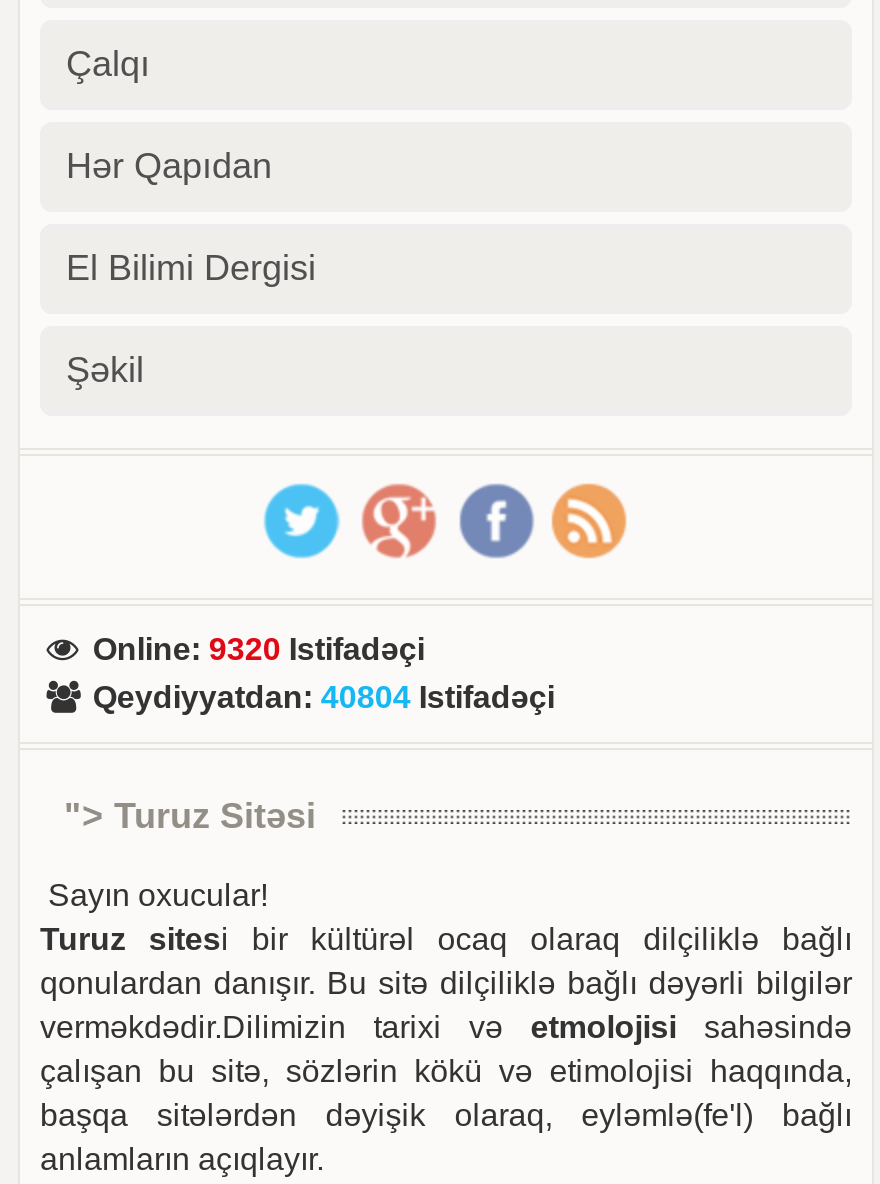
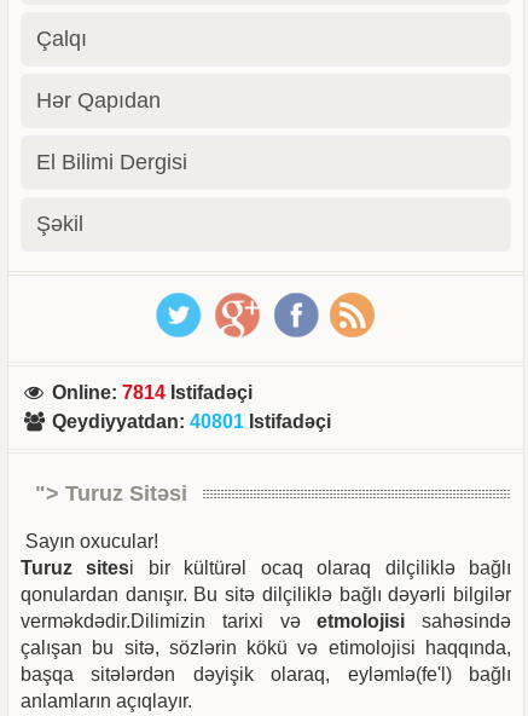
- Online: 9320 Istifadəçi
+ Online: 7814 Istifadəçi

- Qeydiyyatdan: 40804 Istifadəçi
+ Qeydiyyatdan: 40801 Istifadəçi
